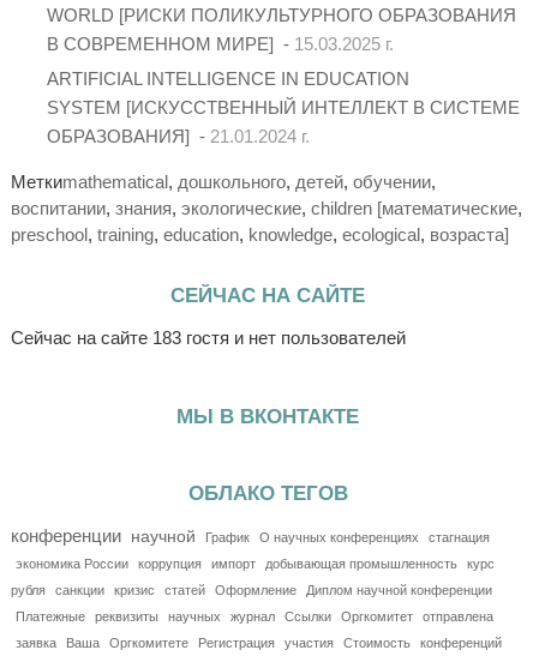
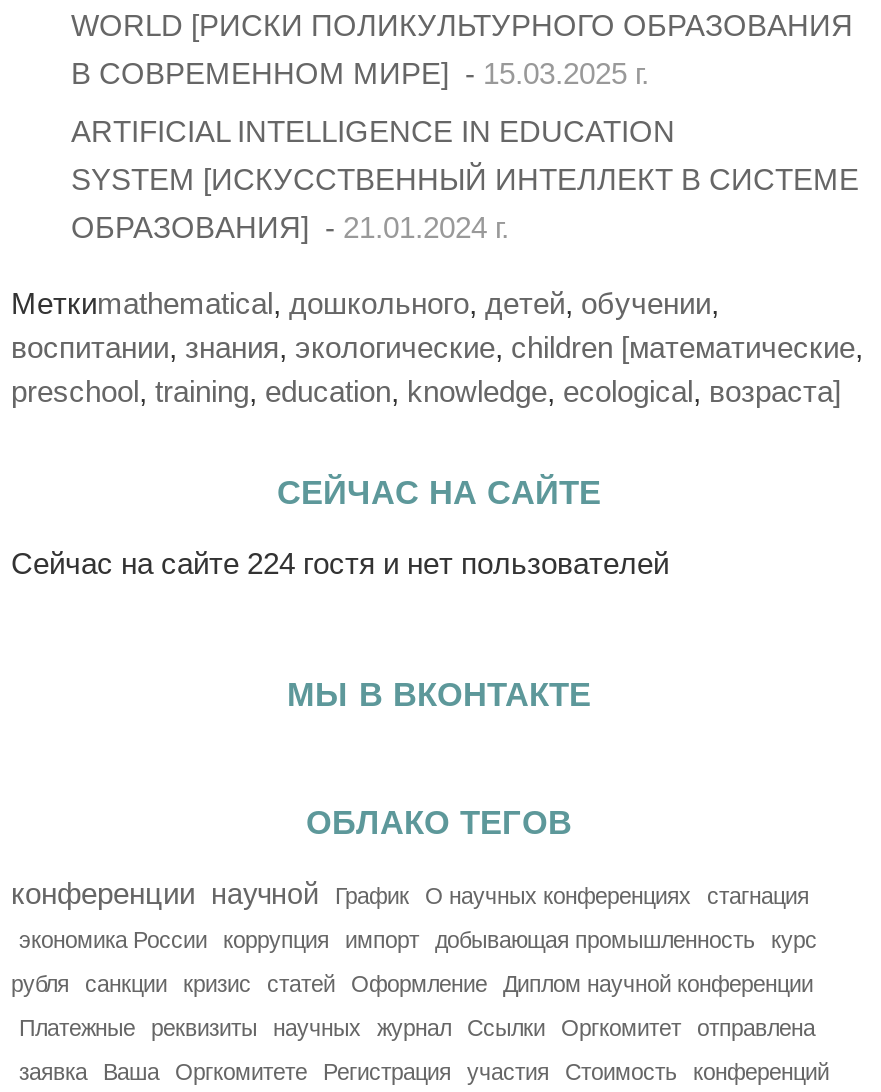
- Сейчас на сайте 183 гостя и нет пользователей
+ Сейчас на сайте 224 гостя и нет пользователей
